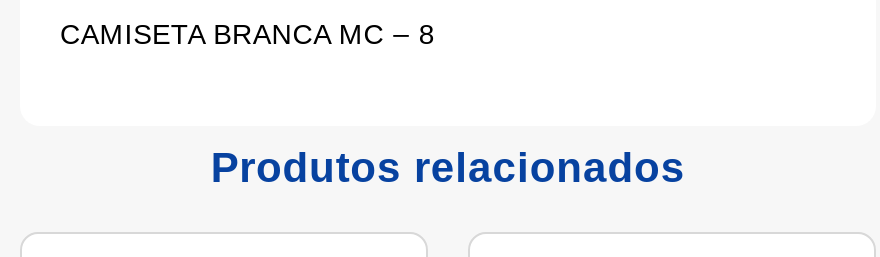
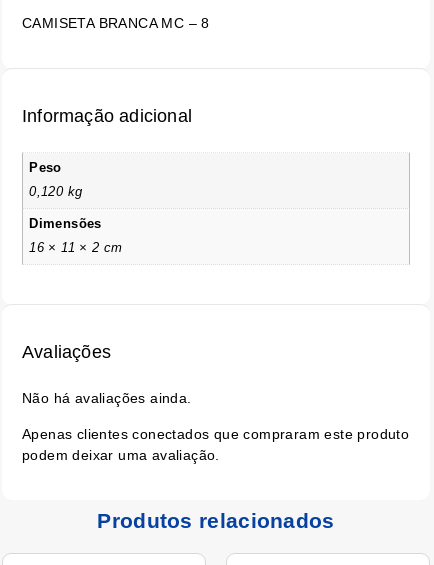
+ Informação adicional
+ Peso
+ 0,120 kg
+ Dimensões
+ 16 × 11 × 2 cm

+ Avaliações
+ Não há avaliações ainda.
+ Apenas clientes conectados que compraram este produto
+ podem deixar uma avaliação.
